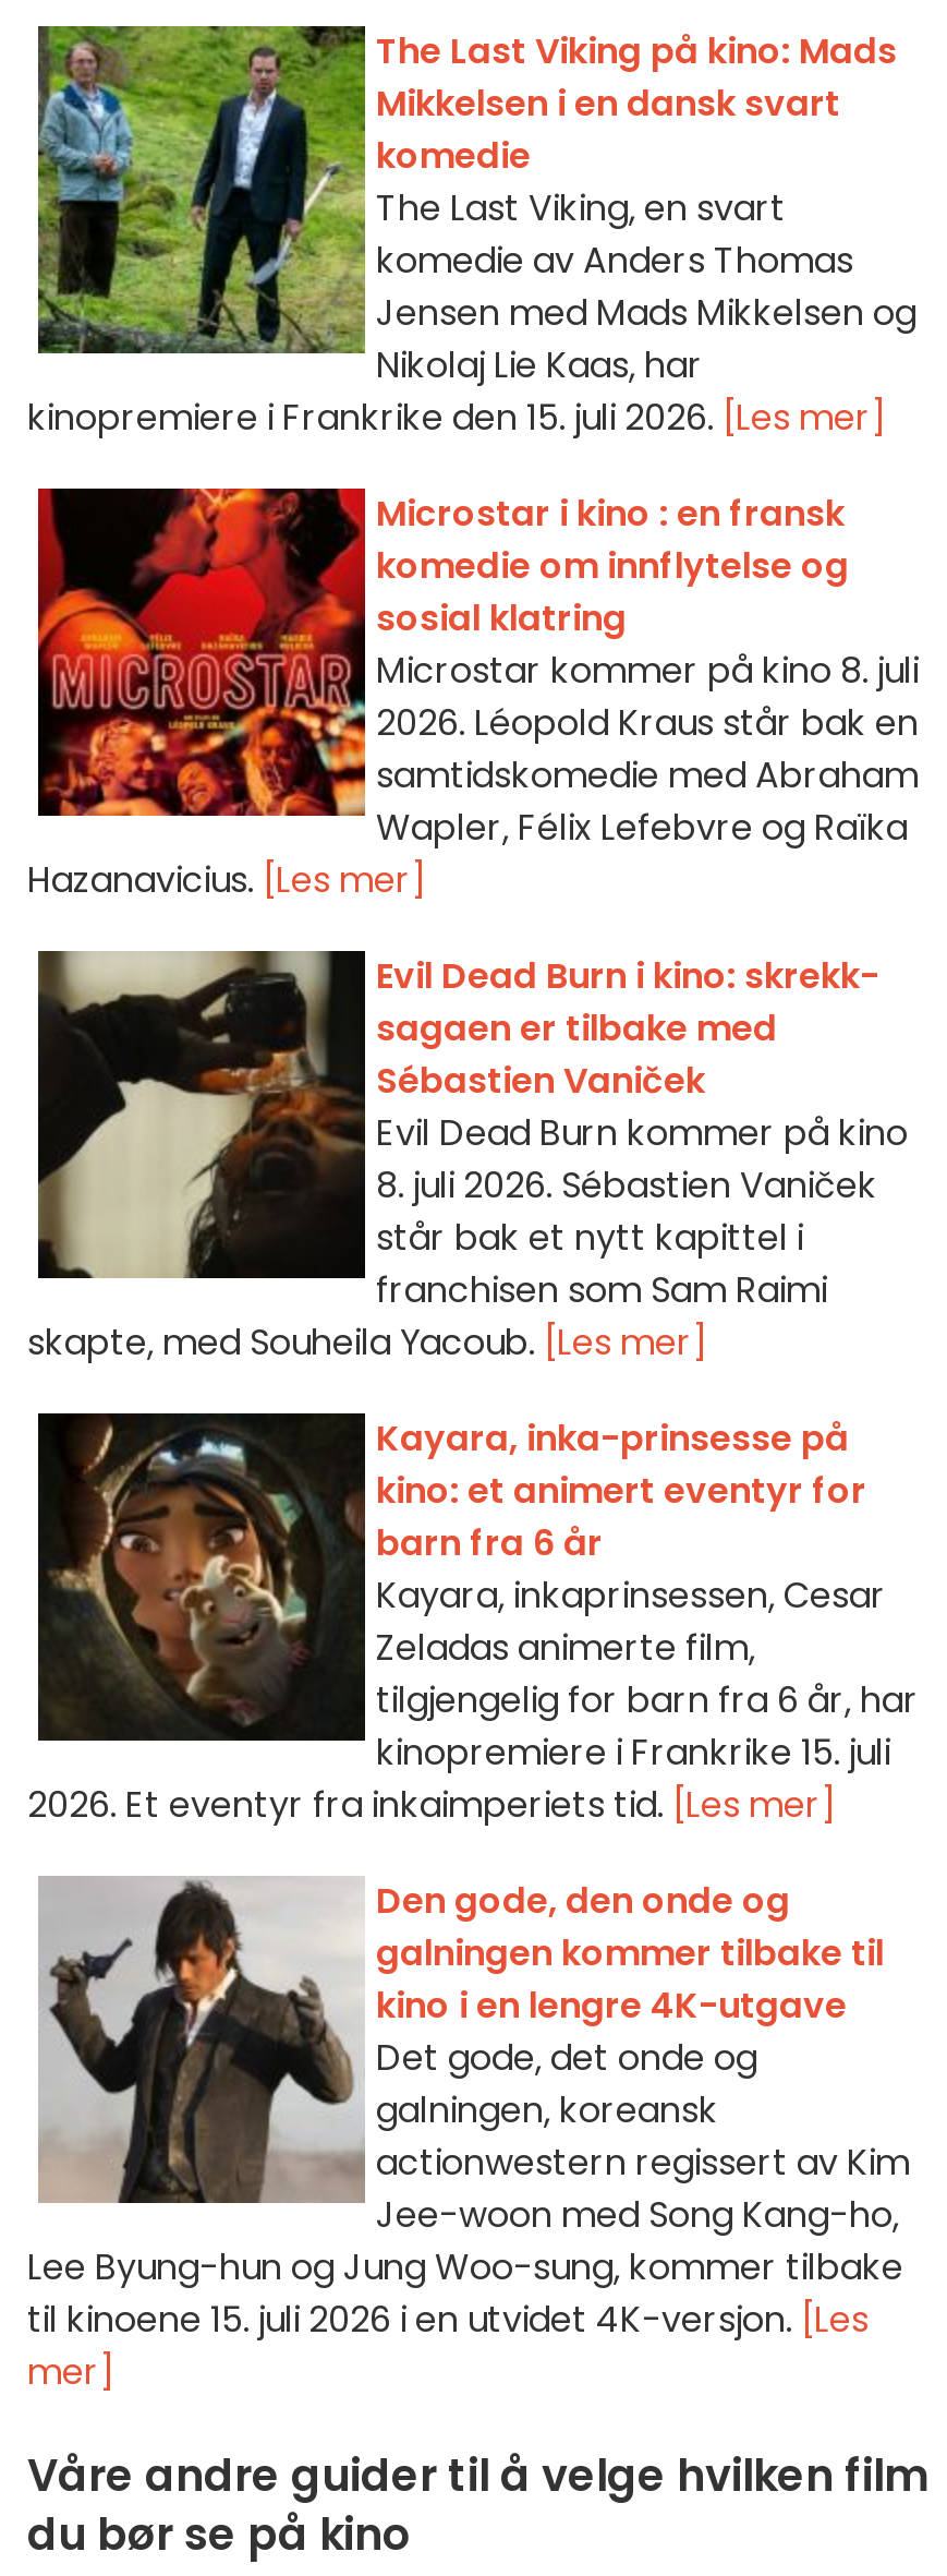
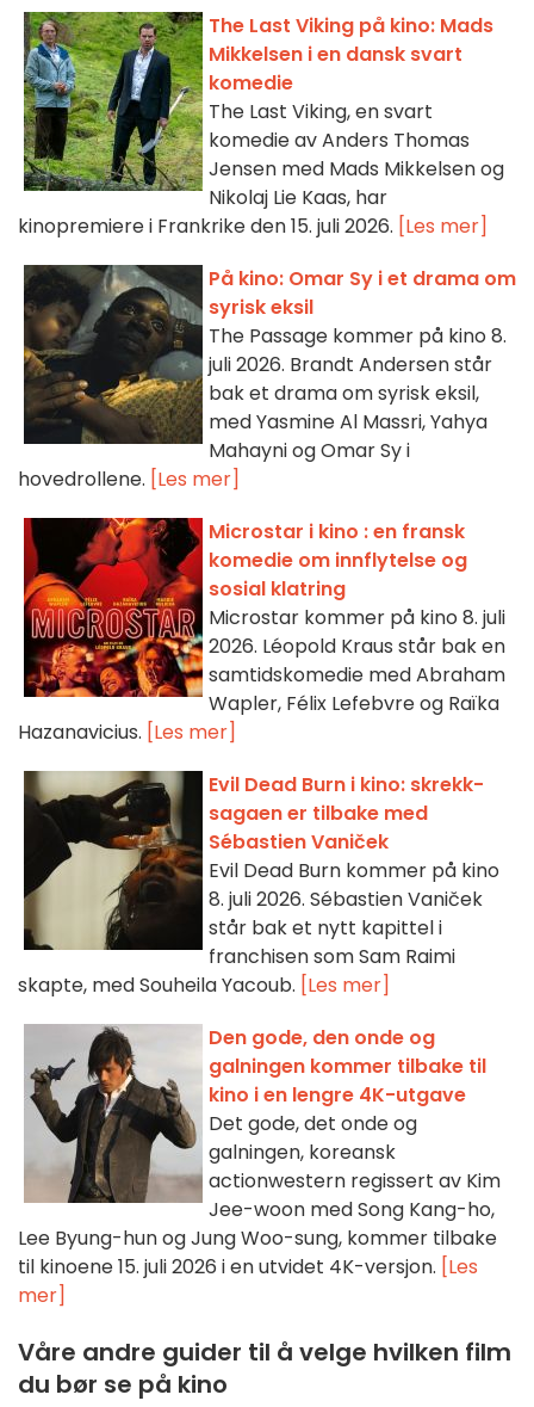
+ [image]
+ På kino: Omar Sy i et drama om
+ syrisk eksil
+ The Passage kommer på kino 8.
+ juli 2026. Brandt Andersen står
+ bak et drama om syrisk eksil,
+ med Yasmine Al Massri, Yahya
+ Mahayni og Omar Sy i
+ hovedrollene. [Les mer]

moved down: [image] | Microstar i kino : en fransk | komedie om innflytelse og | ... | franchisen som Sam Raimi | skapte, med Souheila Yacoub. [Les mer]

- [image]
- Kayara, inka-prinsesse på
- kino: et animert eventyr for
- barn fra 6 år
- Kayara, inkaprinsessen, Cesar
- Zeladas animerte film,
- tilgjengelig for barn fra 6 år, har
- kinopremiere i Frankrike 15. juli
- 2026. Et eventyr fra inkaimperiets tid. [Les mer]
